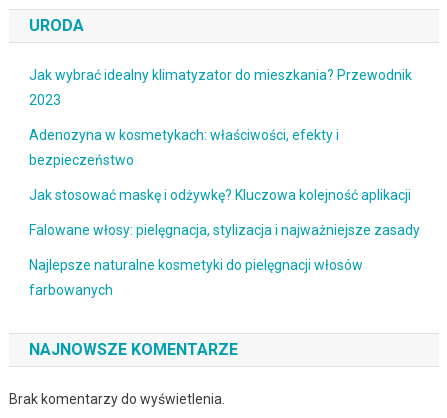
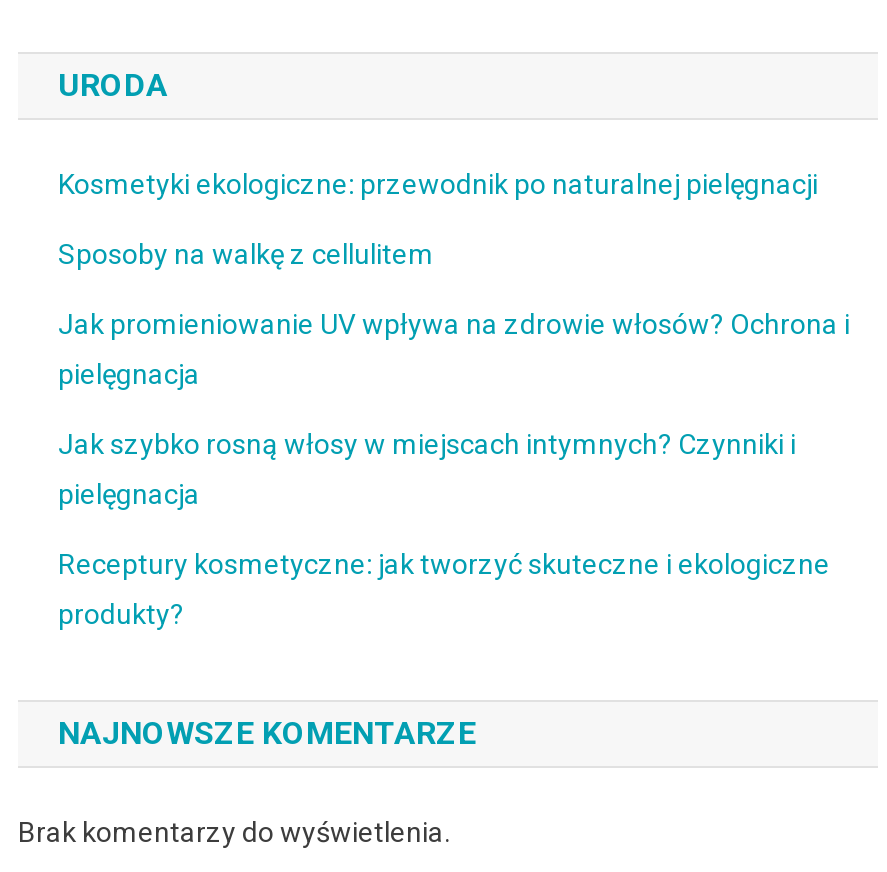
- Jak wybrać idealny klimatyzator do mieszkania? Przewodnik
+ Kosmetyki ekologiczne: przewodnik po naturalnej pielęgnacji

- 2023
+ Sposoby na walkę z cellulitem

- Adenozyna w kosmetykach: właściwości, efekty i
+ Jak promieniowanie UV wpływa na zdrowie włosów? Ochrona i

- bezpieczeństwo
+ pielęgnacja

- Jak stosować maskę i odżywkę? Kluczowa kolejność aplikacji
+ Jak szybko rosną włosy w miejscach intymnych? Czynniki i

- Falowane włosy: pielęgnacja, stylizacja i najważniejsze zasady
+ pielęgnacja

- Najlepsze naturalne kosmetyki do pielęgnacji włosów
+ Receptury kosmetyczne: jak tworzyć skuteczne i ekologiczne

- farbowanych
+ produkty?
